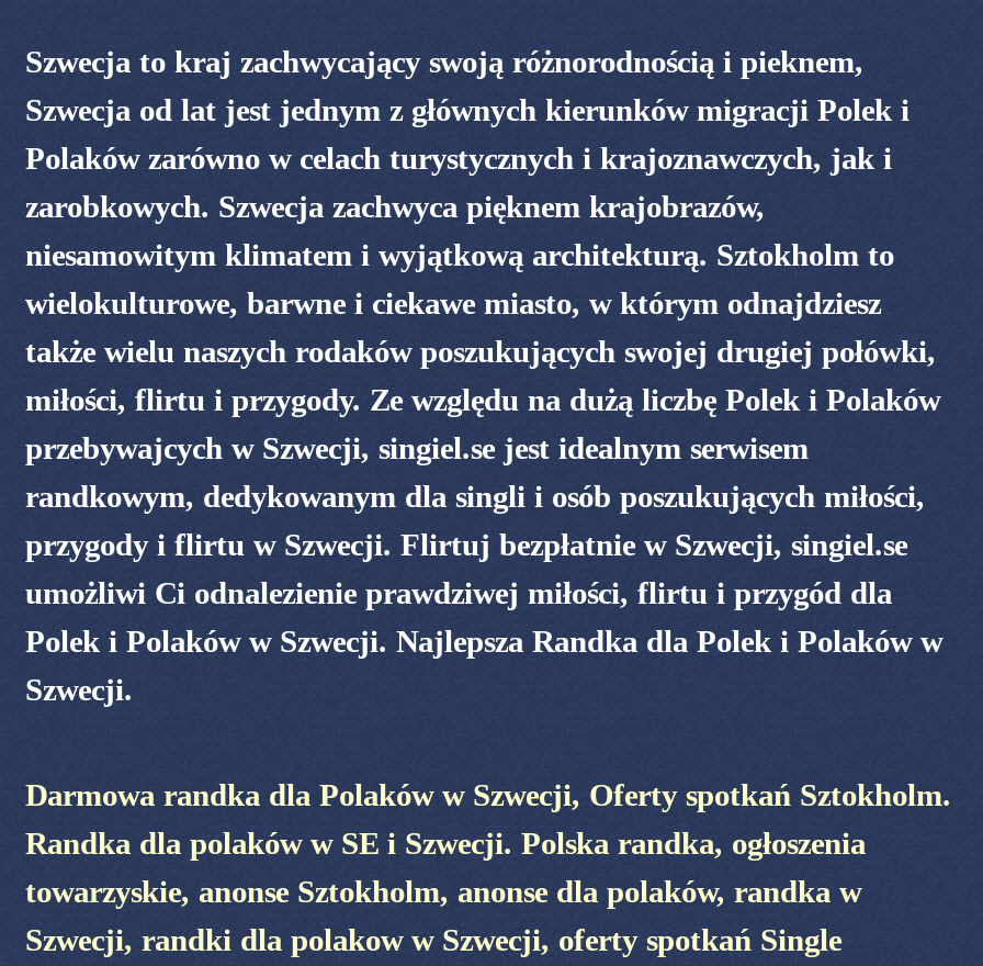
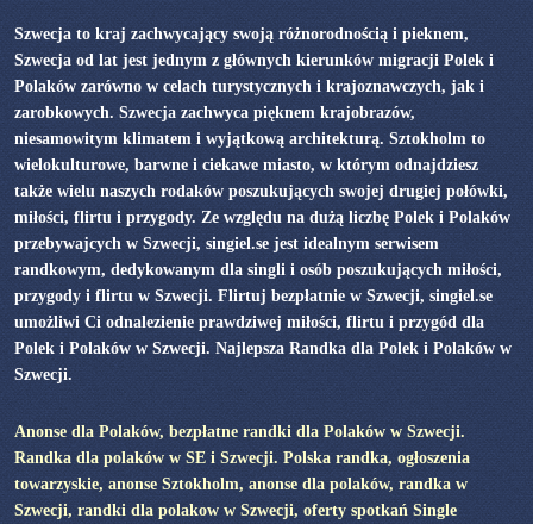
- Darmowa randka dla Polaków w Szwecji, Oferty spotkań Sztokholm.
+ Anonse dla Polaków, bezpłatne randki dla Polaków w Szwecji.
